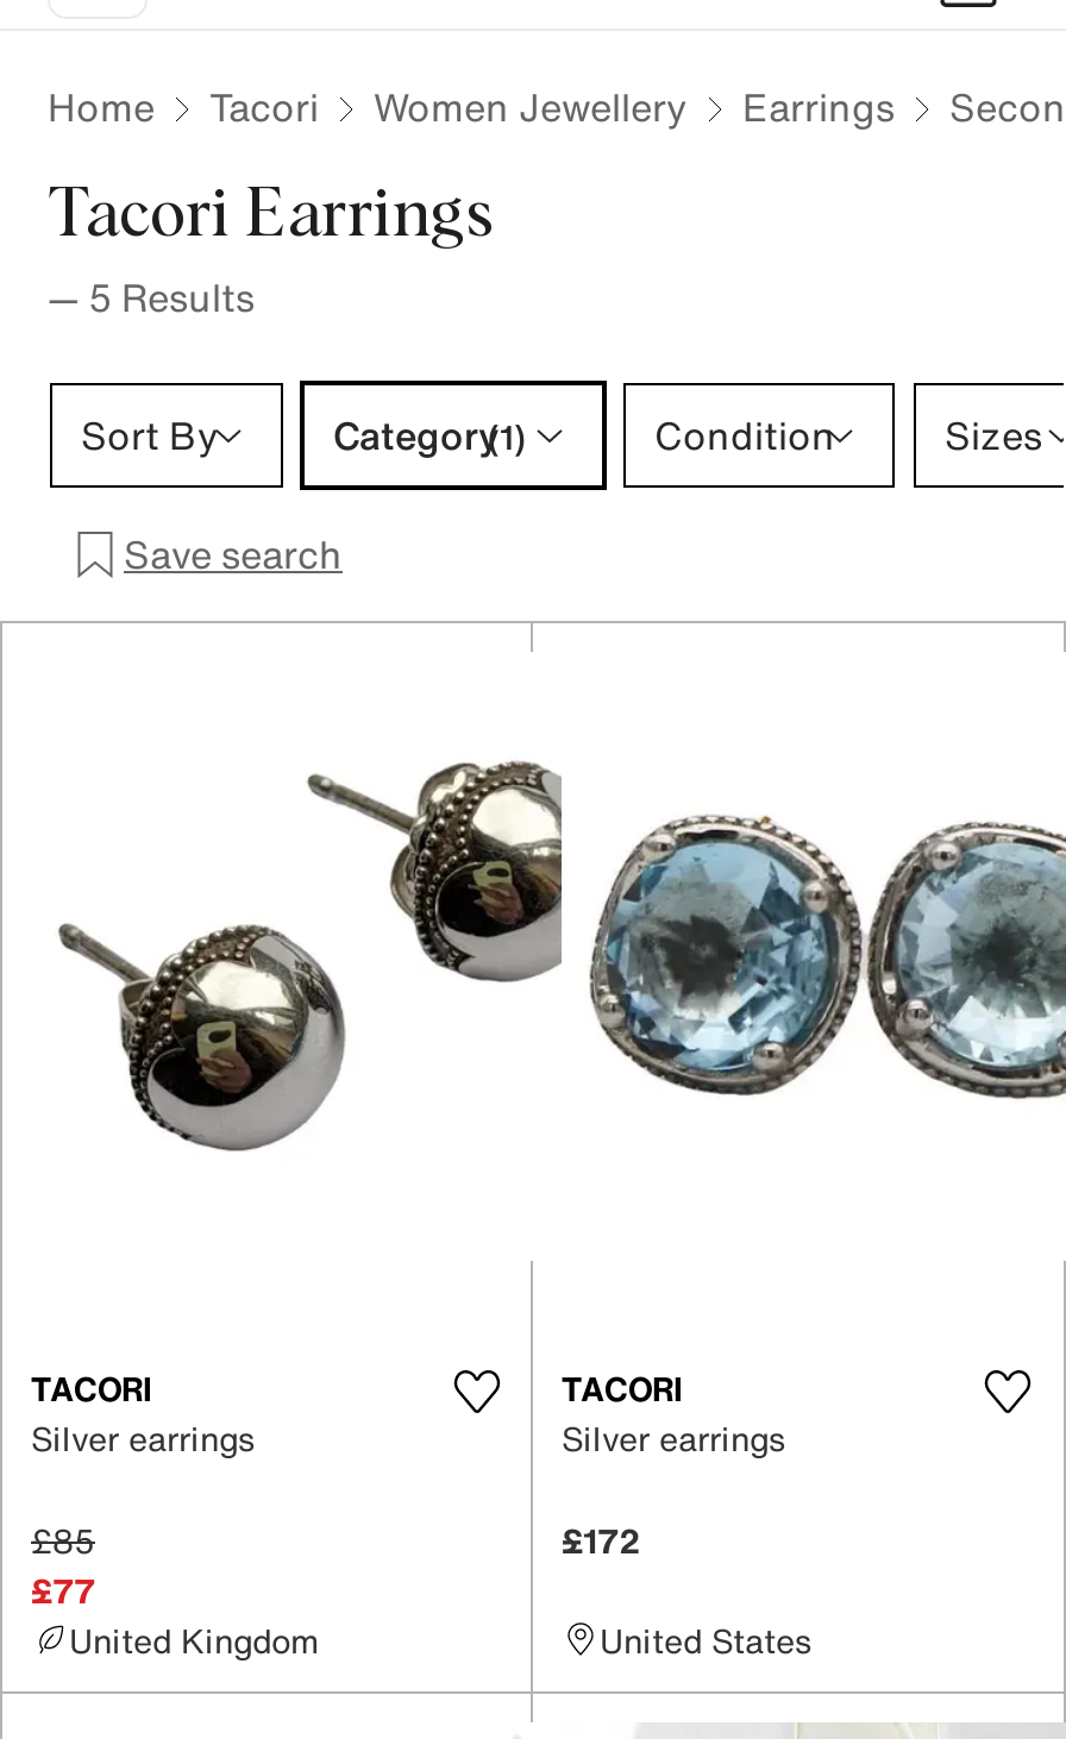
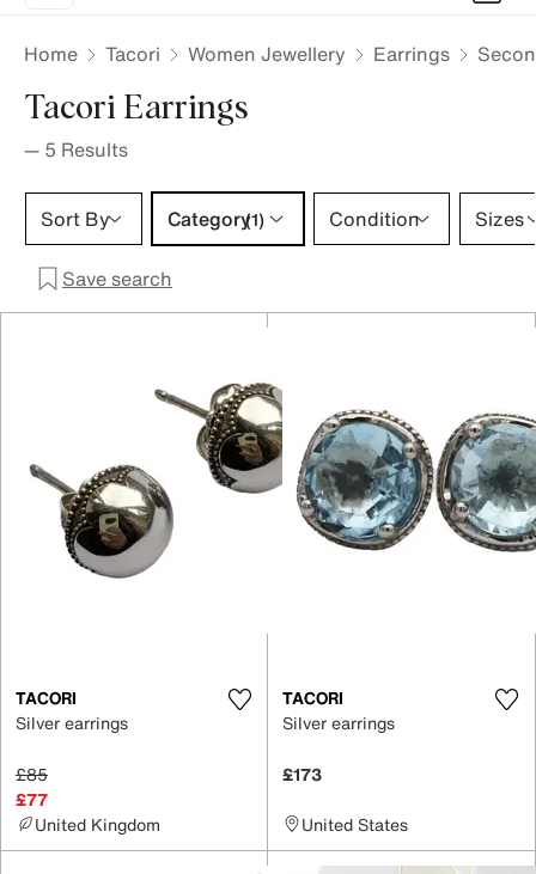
- £172
+ £173
